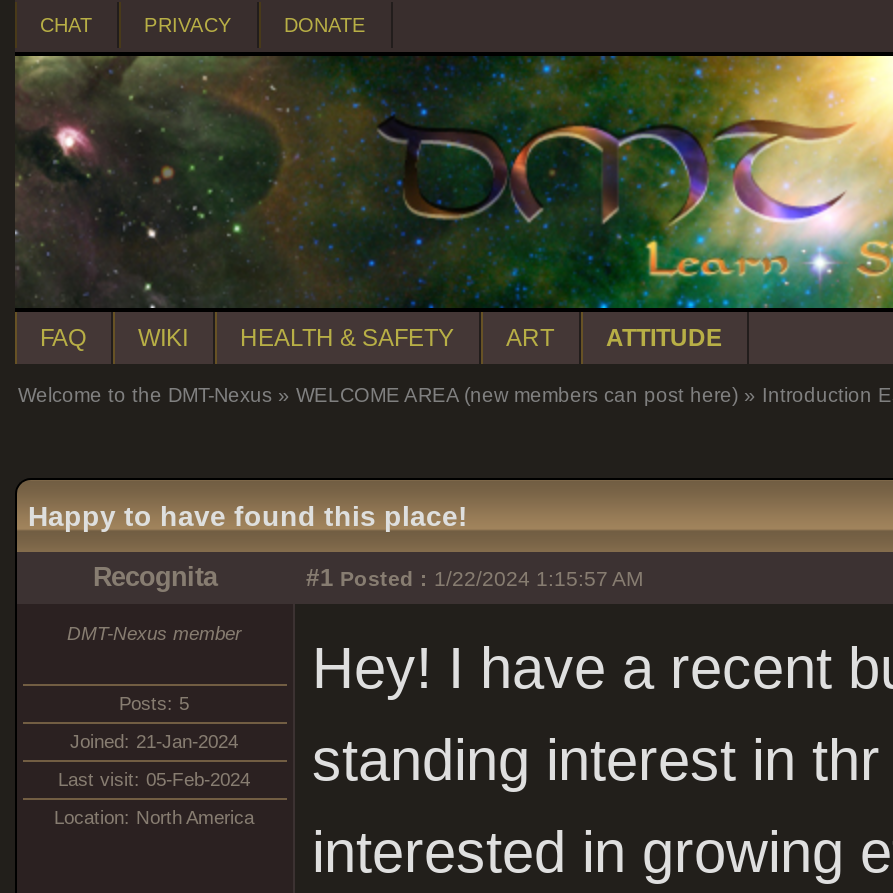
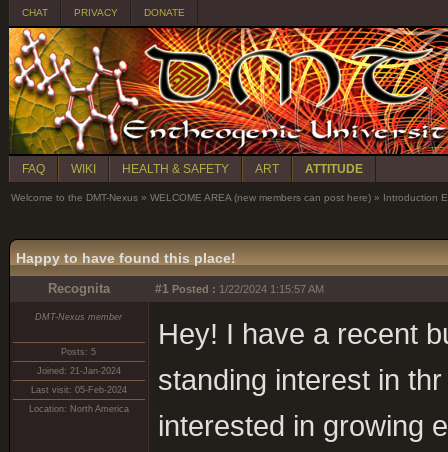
- [image]
+ [image]
